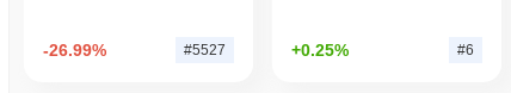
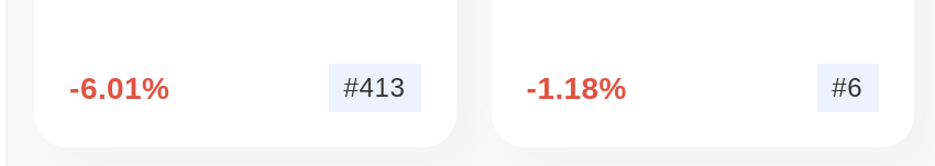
- -26.99%
- #5527
+ -6.01%
+ #413

- +0.25%
+ -1.18%
